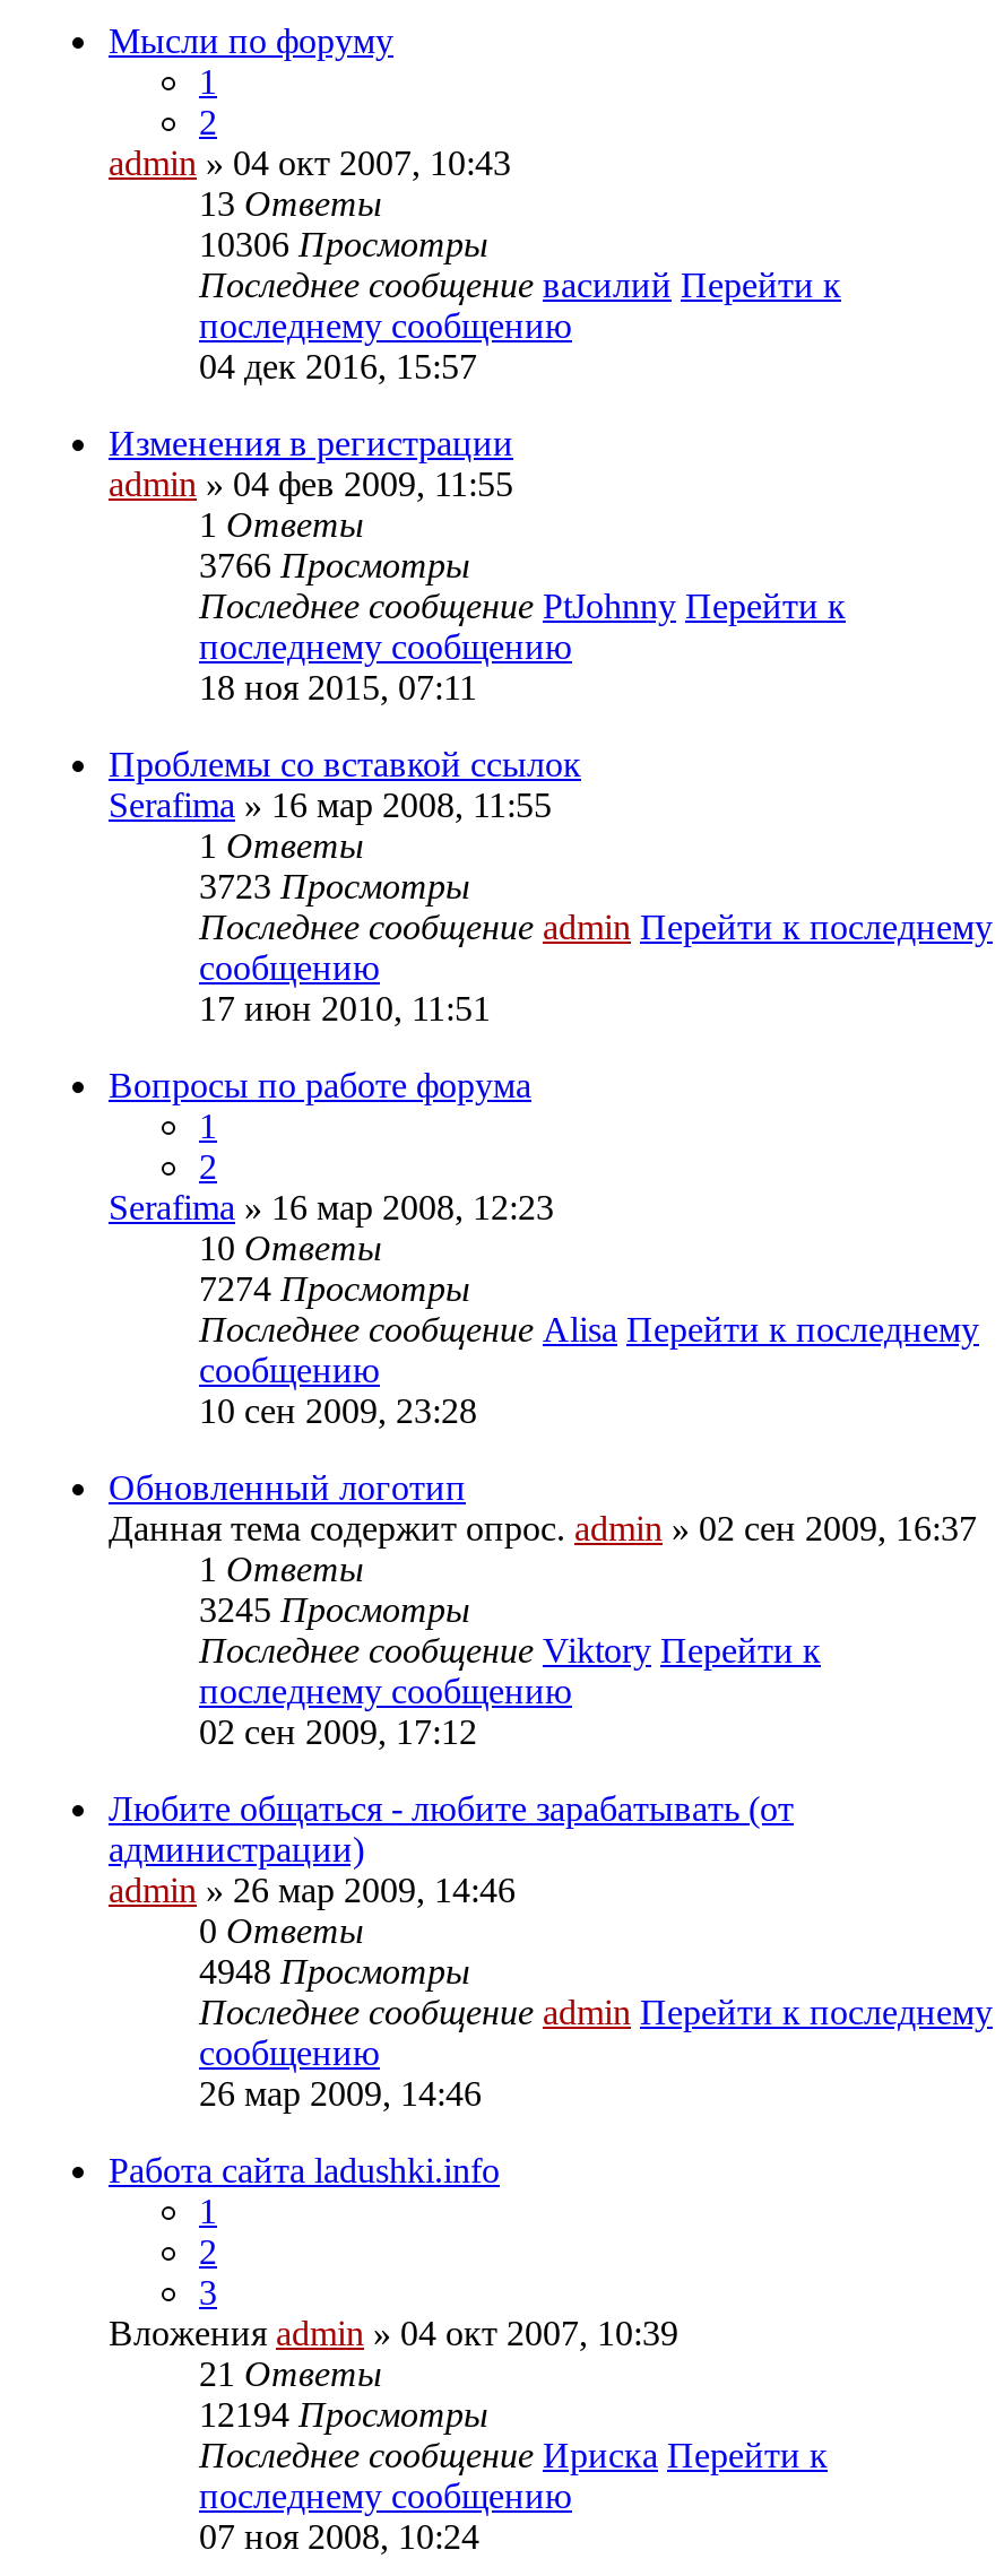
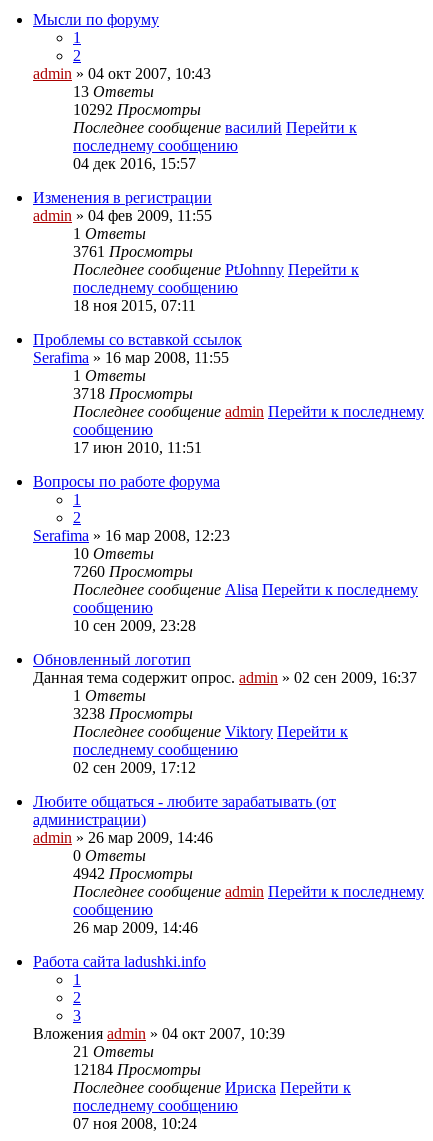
- 10306 Просмотры
+ 10292 Просмотры

- 3766 Просмотры
+ 3761 Просмотры

- 3723 Просмотры
+ 3718 Просмотры

- 7274 Просмотры
+ 7260 Просмотры

- 3245 Просмотры
+ 3238 Просмотры

- 4948 Просмотры
+ 4942 Просмотры

- 12194 Просмотры
+ 12184 Просмотры
